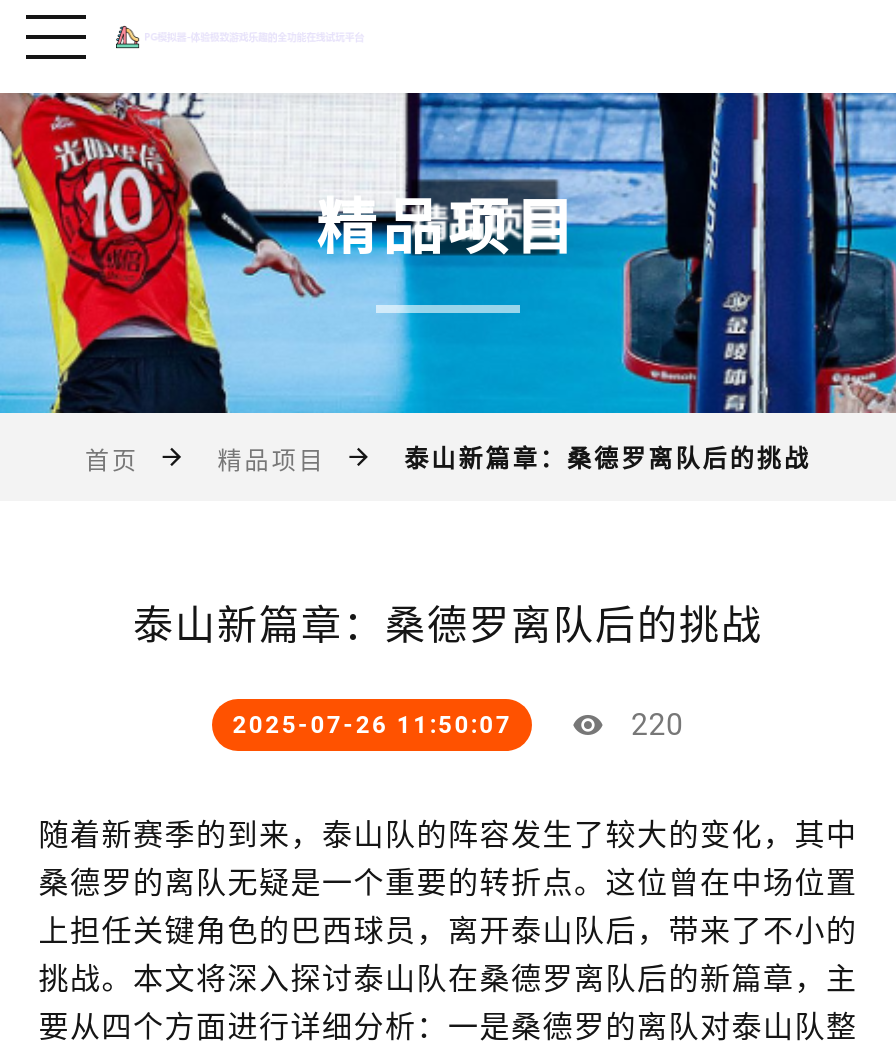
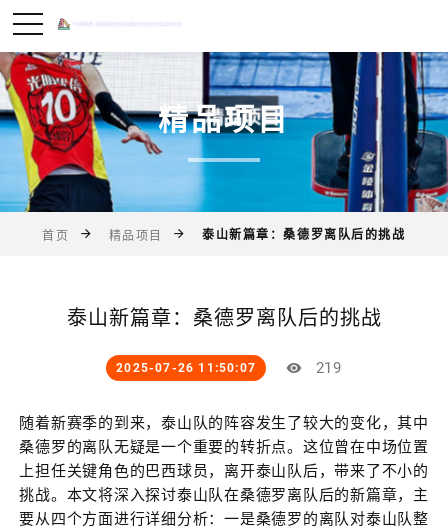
- 220
+ 219
